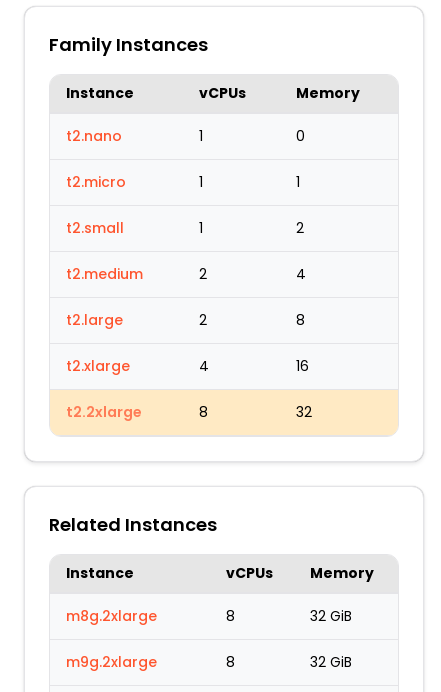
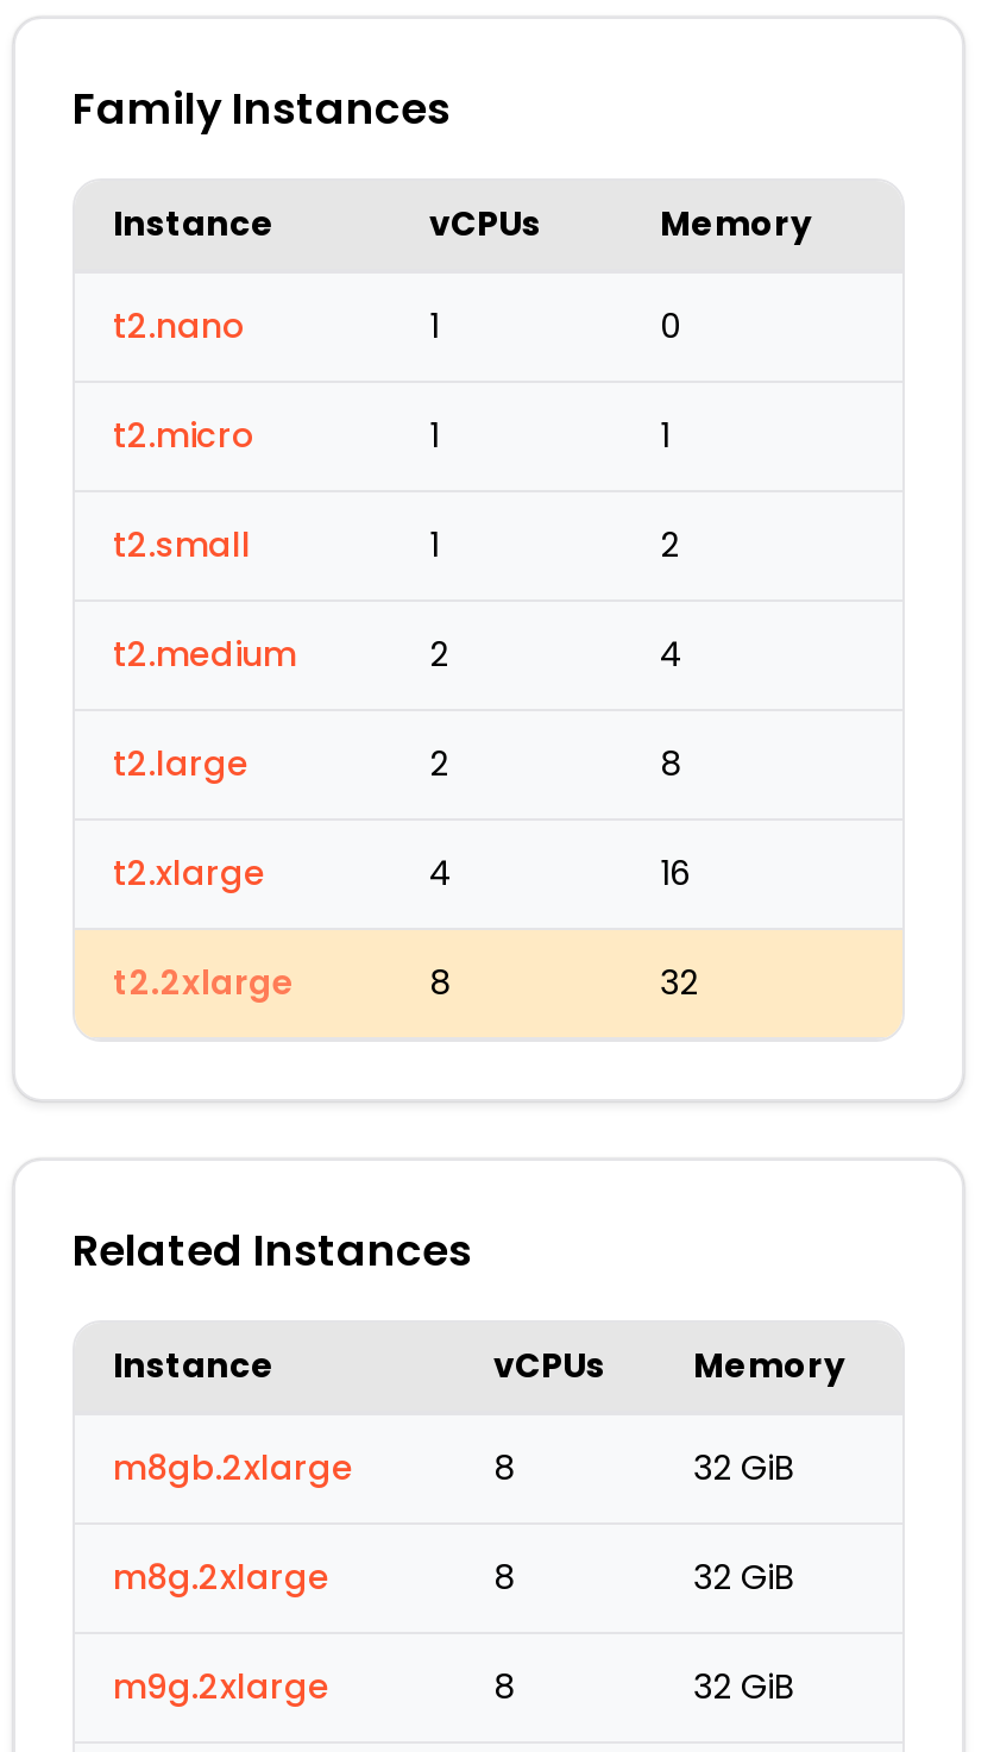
+ m8gb.2xlarge
+ 8
+ 32 GiB
